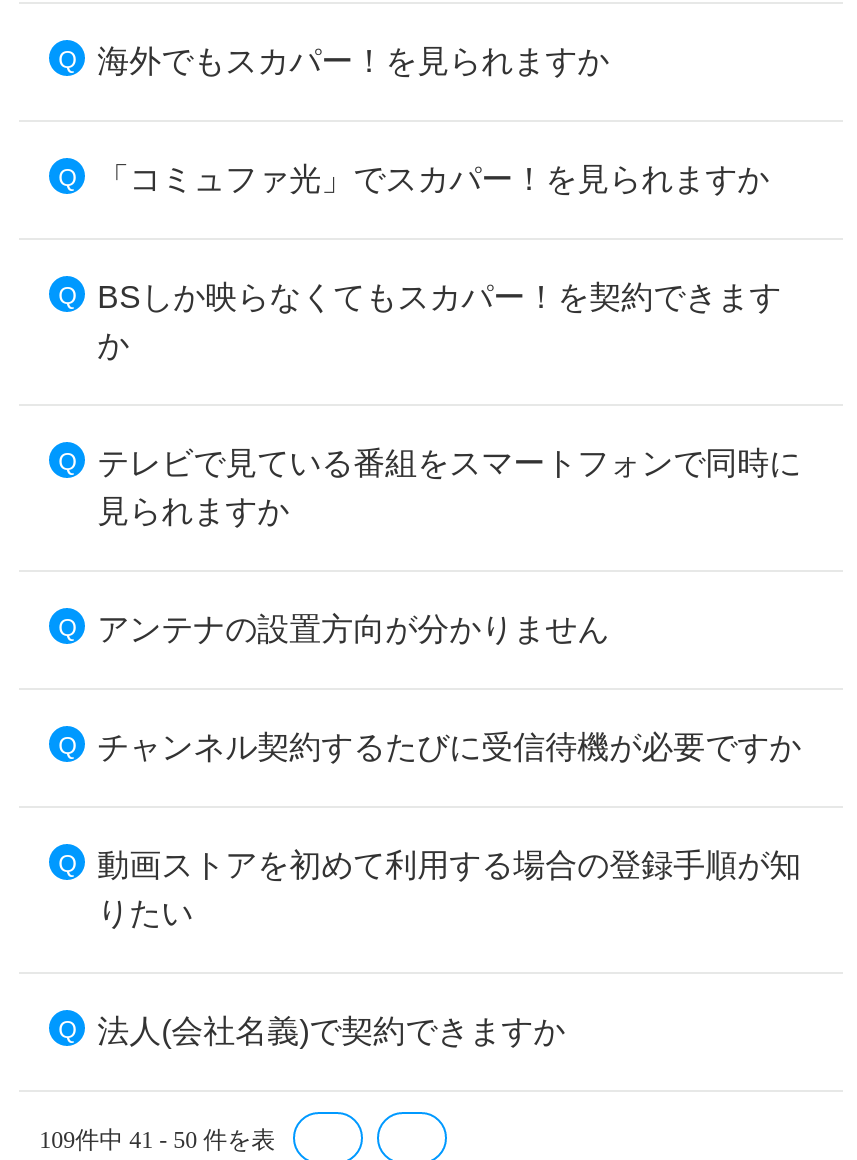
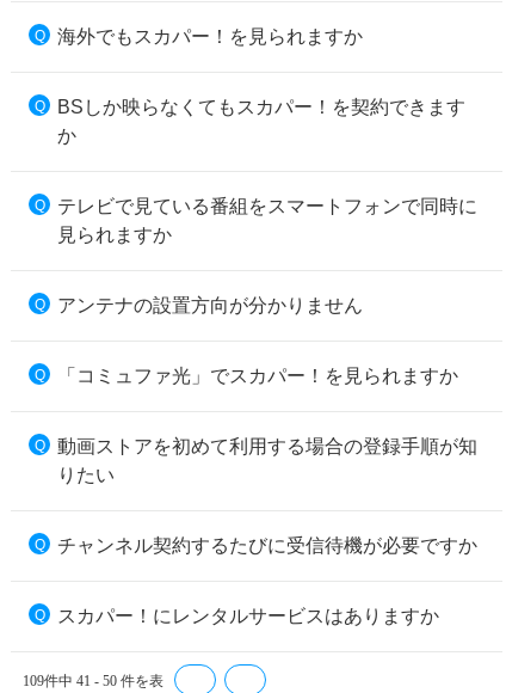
moved down: 「コミュファ光」でスカパー！を見られますか

moved up: BSしか映らなくてもスカパー！を契約できます | か | テレビで見ている番組をスマートフォンで同時に | 見られますか | アンテナの設置方向が分かりません

moved down: チャンネル契約するたびに受信待機が必要ですか

moved up: 動画ストアを初めて利用する場合の登録手順が知 | りたい

- 法人(会社名義)で契約できますか
+ スカパー！にレンタルサービスはありますか
